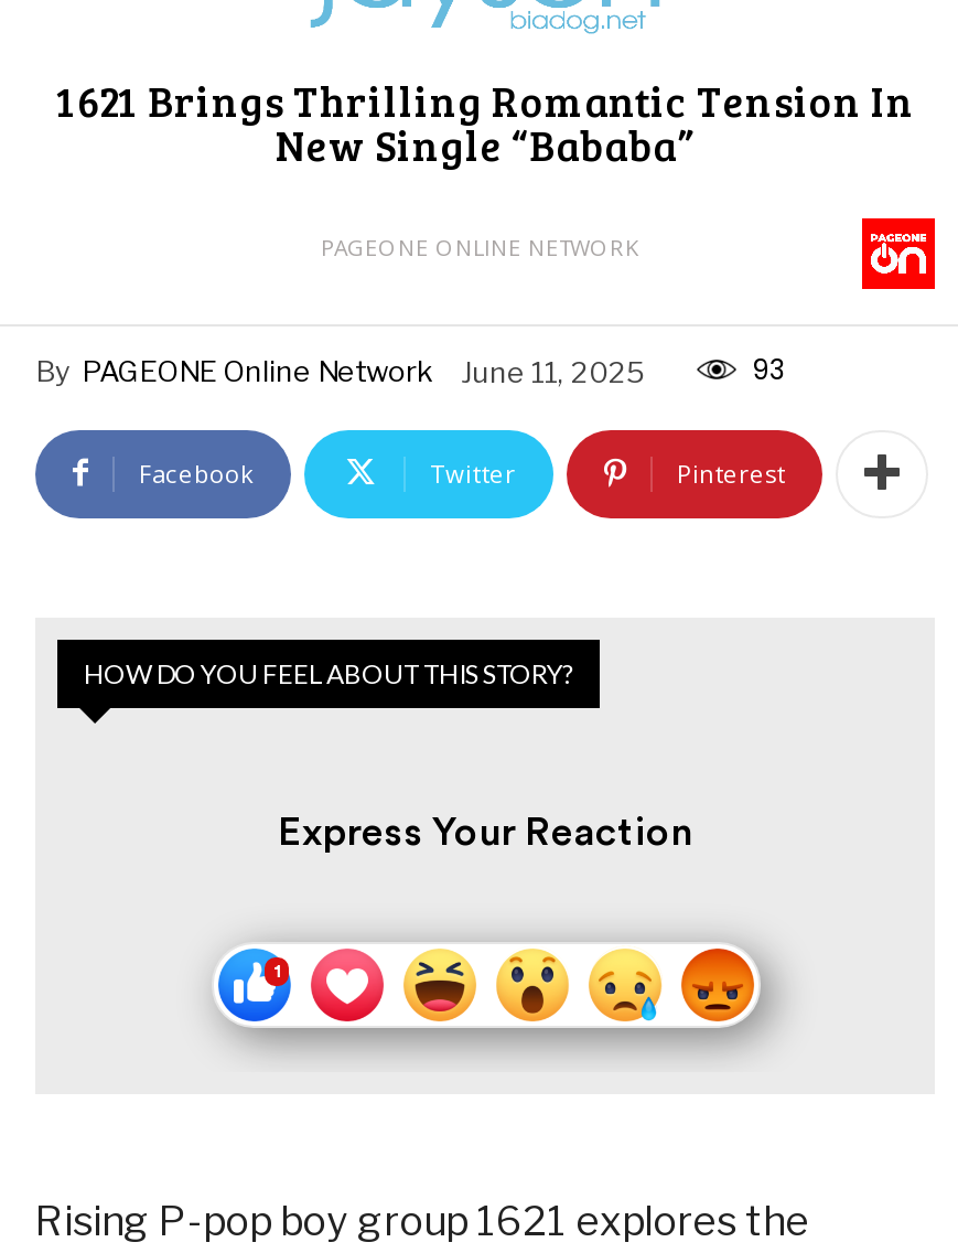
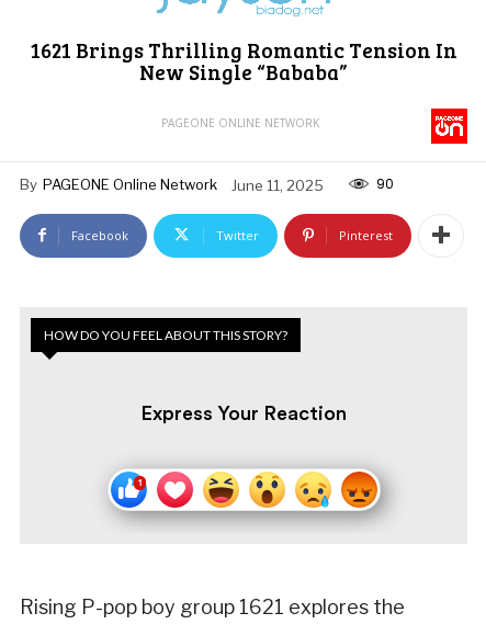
- 93
+ 90
